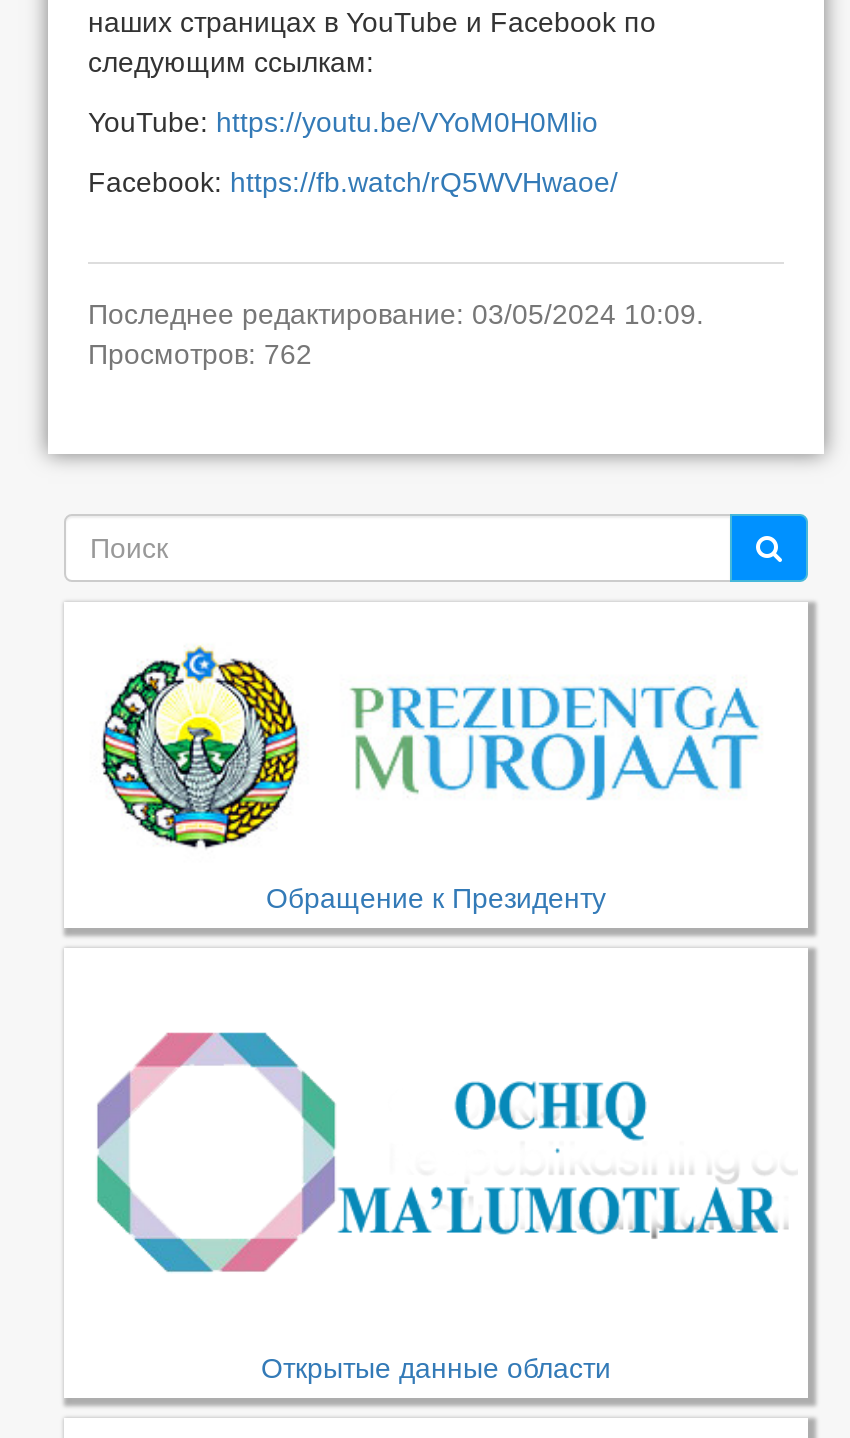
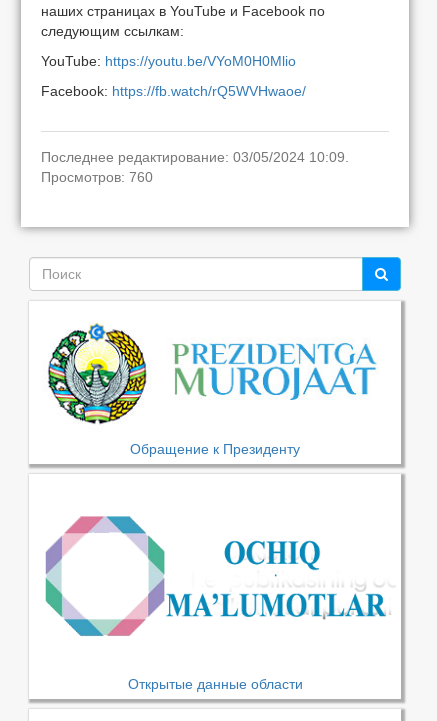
- Просмотров: 762
+ Просмотров: 760
